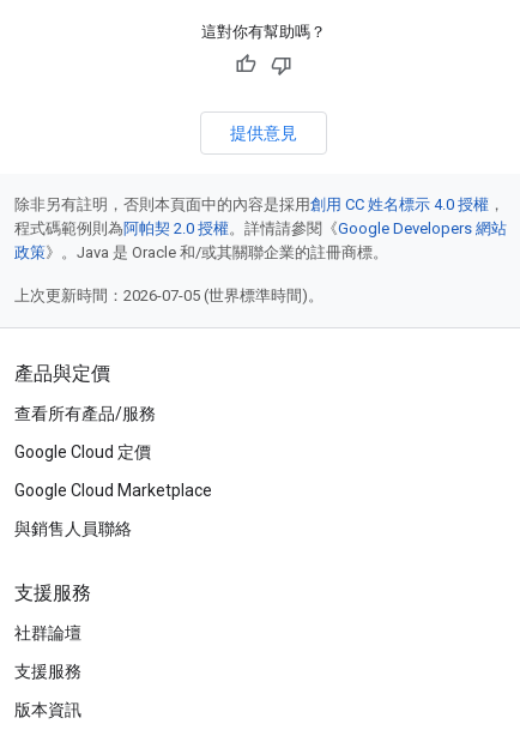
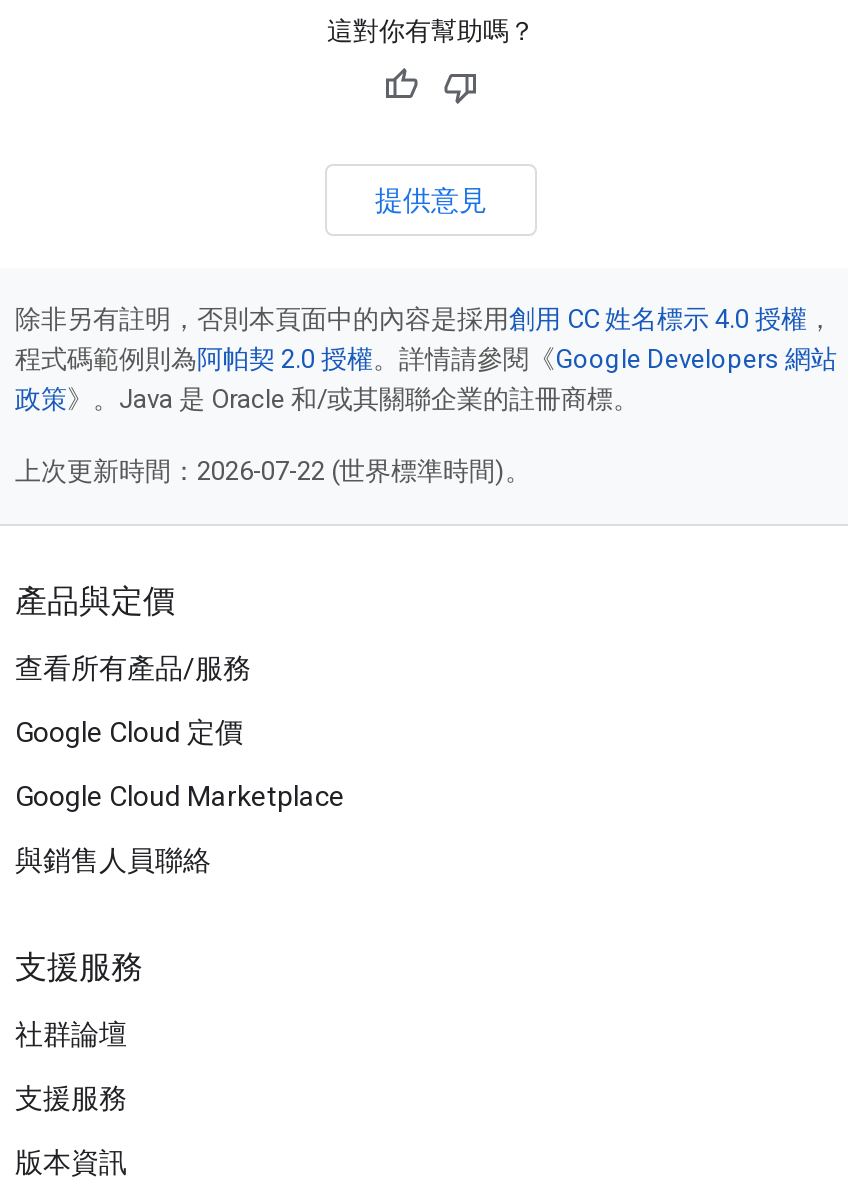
- 上次更新時間：2026-07-05 (世界標準時間)。
+ 上次更新時間：2026-07-22 (世界標準時間)。
